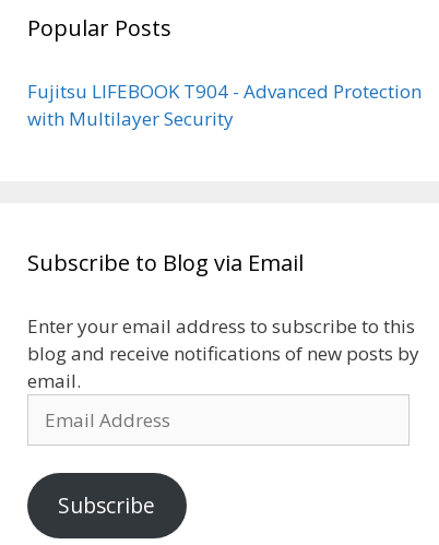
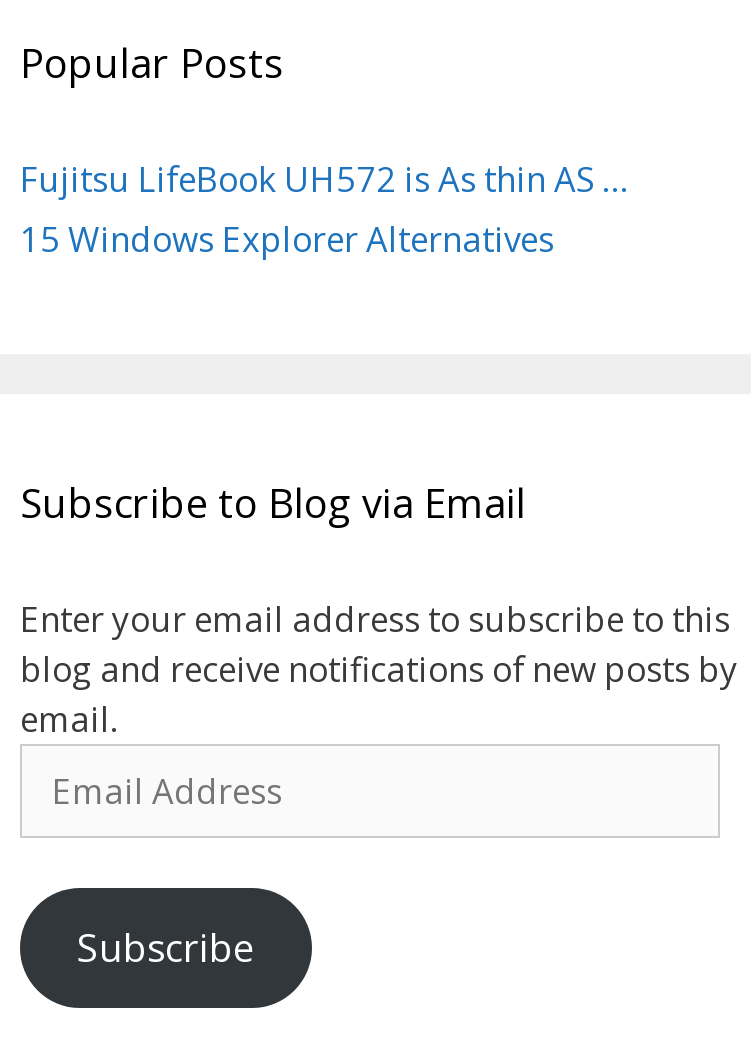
- Fujitsu LIFEBOOK T904 - Advanced Protection
- with Multilayer Security
+ Fujitsu LifeBook UH572 is As thin AS …
+ 15 Windows Explorer Alternatives
